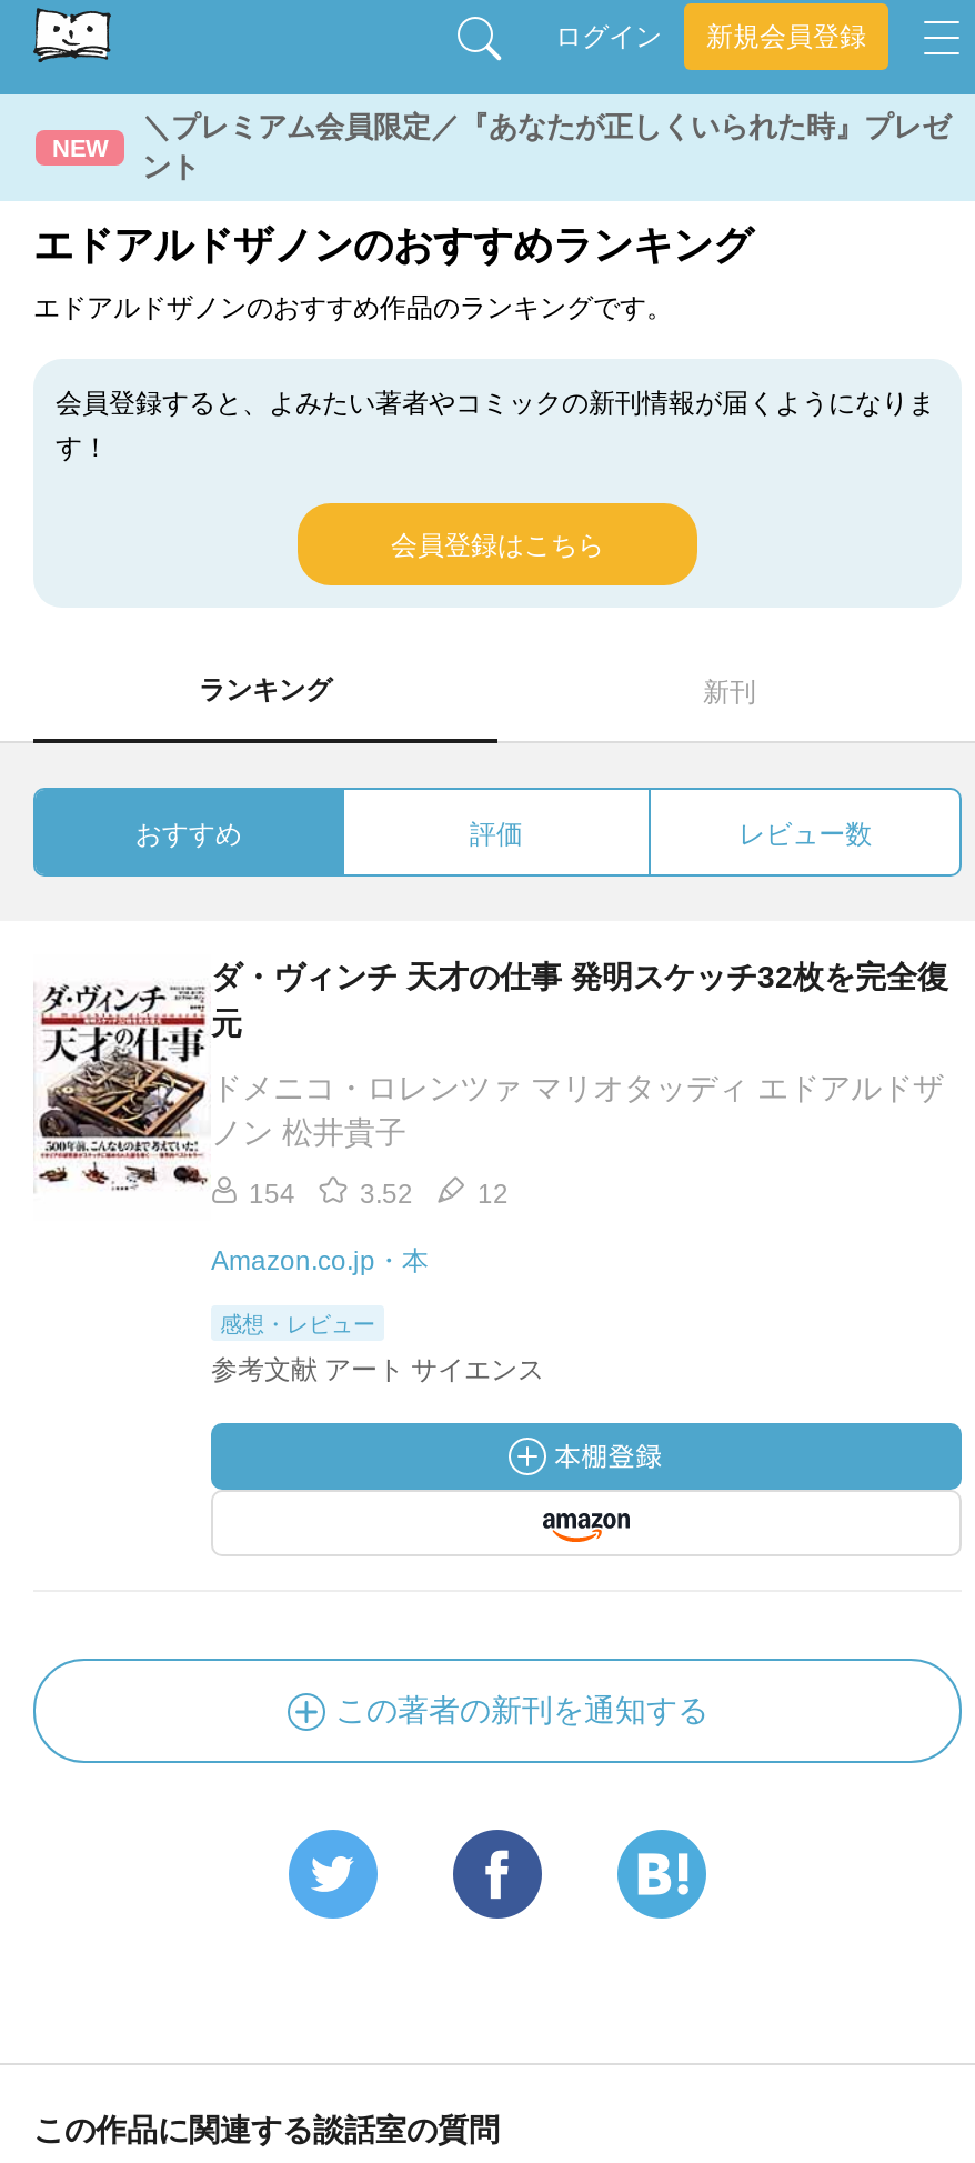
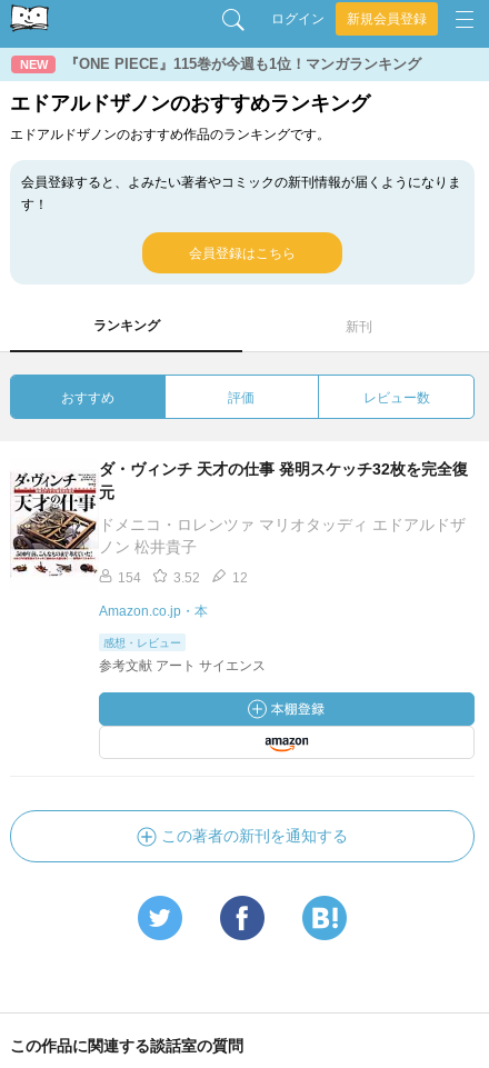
- ＼プレミアム会員限定／『あなたが正しくいられた時』プレゼ
- ント
+ 『ONE PIECE』115巻が今週も1位！マンガランキング
